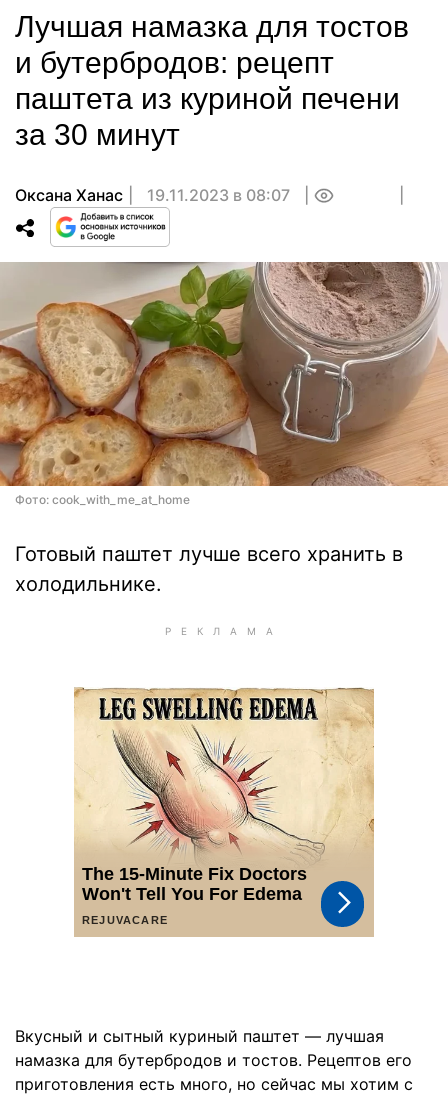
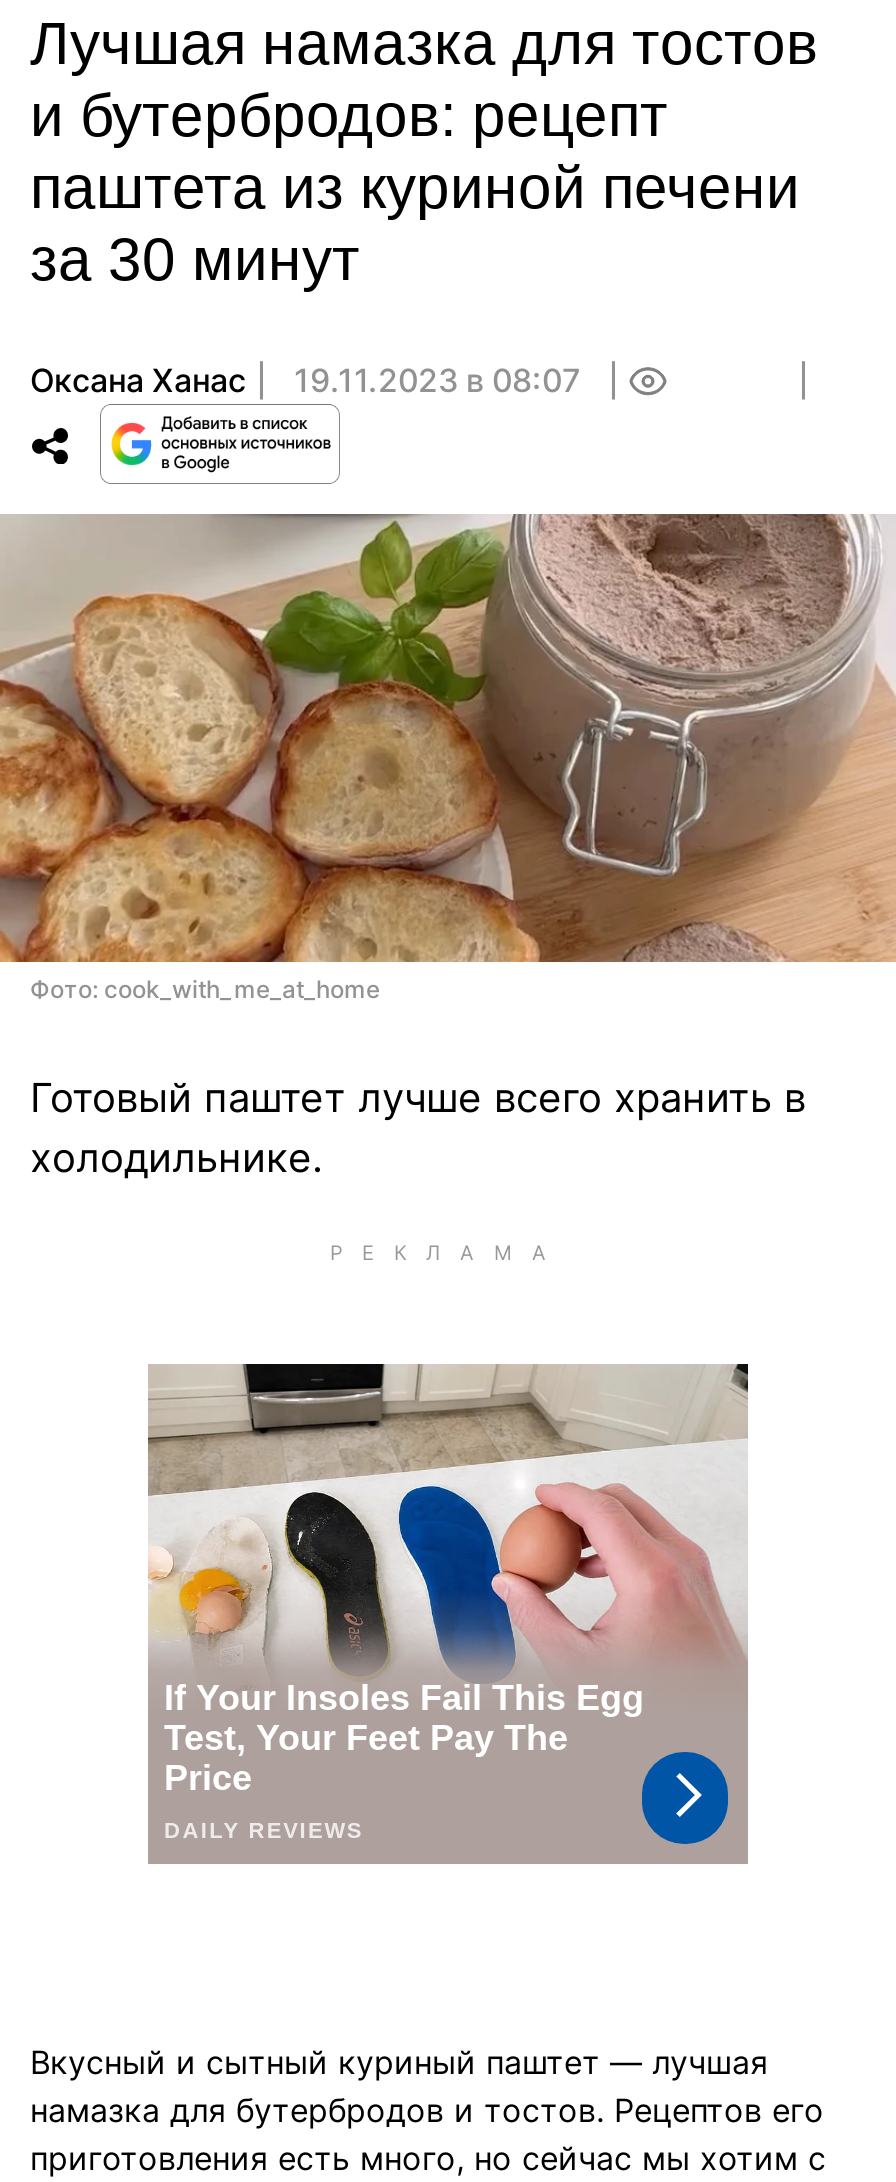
- [image]
+ [image]
